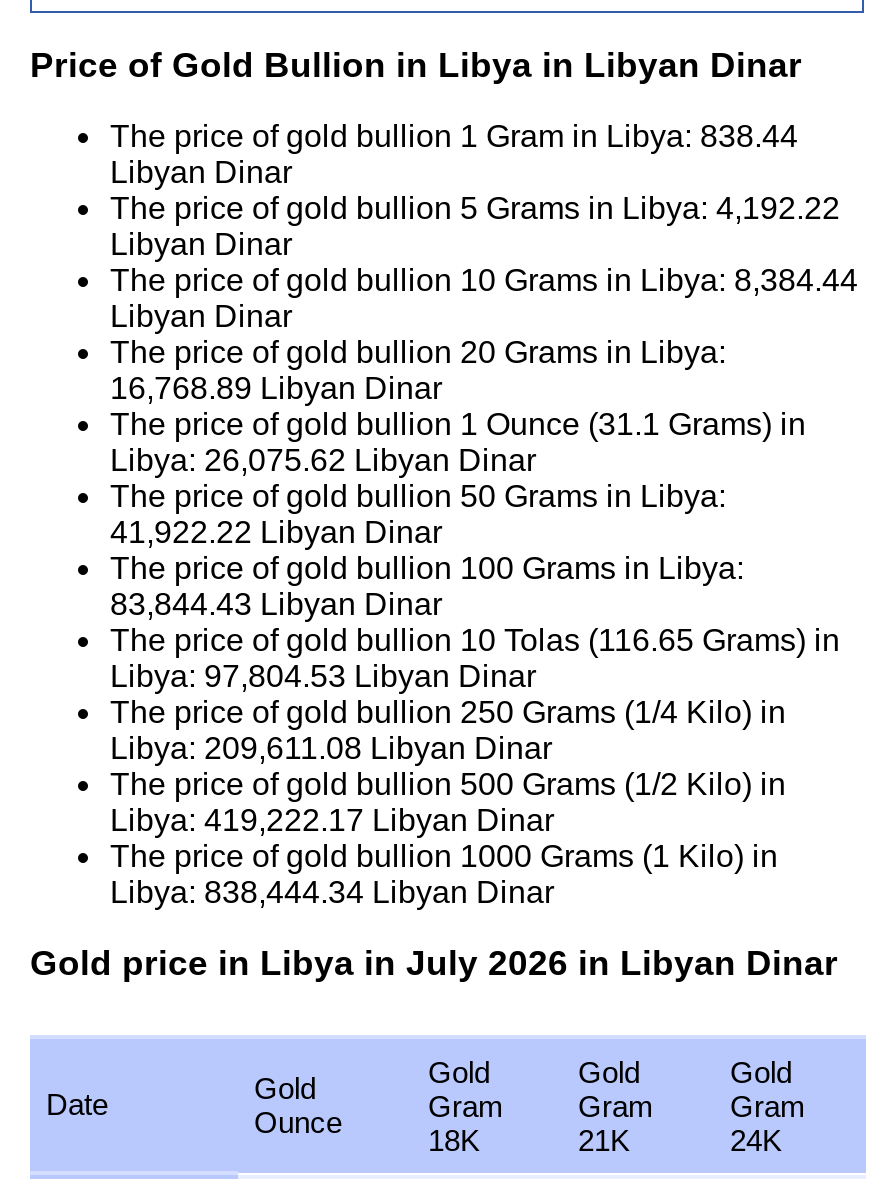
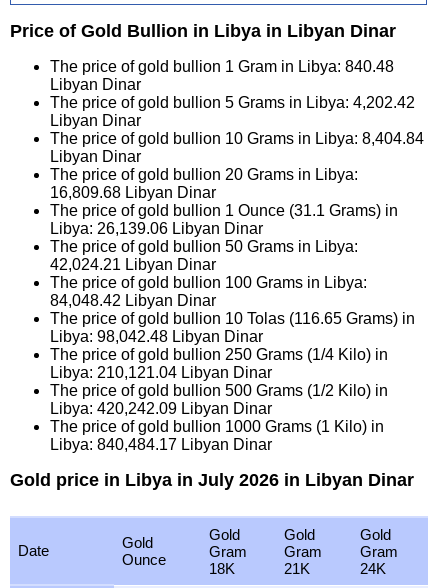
- The price of gold bullion 1 Gram in Libya: 838.44
+ The price of gold bullion 1 Gram in Libya: 840.48

- The price of gold bullion 5 Grams in Libya: 4,192.22
+ The price of gold bullion 5 Grams in Libya: 4,202.42

- The price of gold bullion 10 Grams in Libya: 8,384.44
+ The price of gold bullion 10 Grams in Libya: 8,404.84

- 16,768.89 Libyan Dinar
+ 16,809.68 Libyan Dinar

- Libya: 26,075.62 Libyan Dinar
+ Libya: 26,139.06 Libyan Dinar

- 41,922.22 Libyan Dinar
+ 42,024.21 Libyan Dinar

- 83,844.43 Libyan Dinar
+ 84,048.42 Libyan Dinar

- Libya: 97,804.53 Libyan Dinar
+ Libya: 98,042.48 Libyan Dinar

- Libya: 209,611.08 Libyan Dinar
+ Libya: 210,121.04 Libyan Dinar

- Libya: 419,222.17 Libyan Dinar
+ Libya: 420,242.09 Libyan Dinar

- Libya: 838,444.34 Libyan Dinar
+ Libya: 840,484.17 Libyan Dinar
